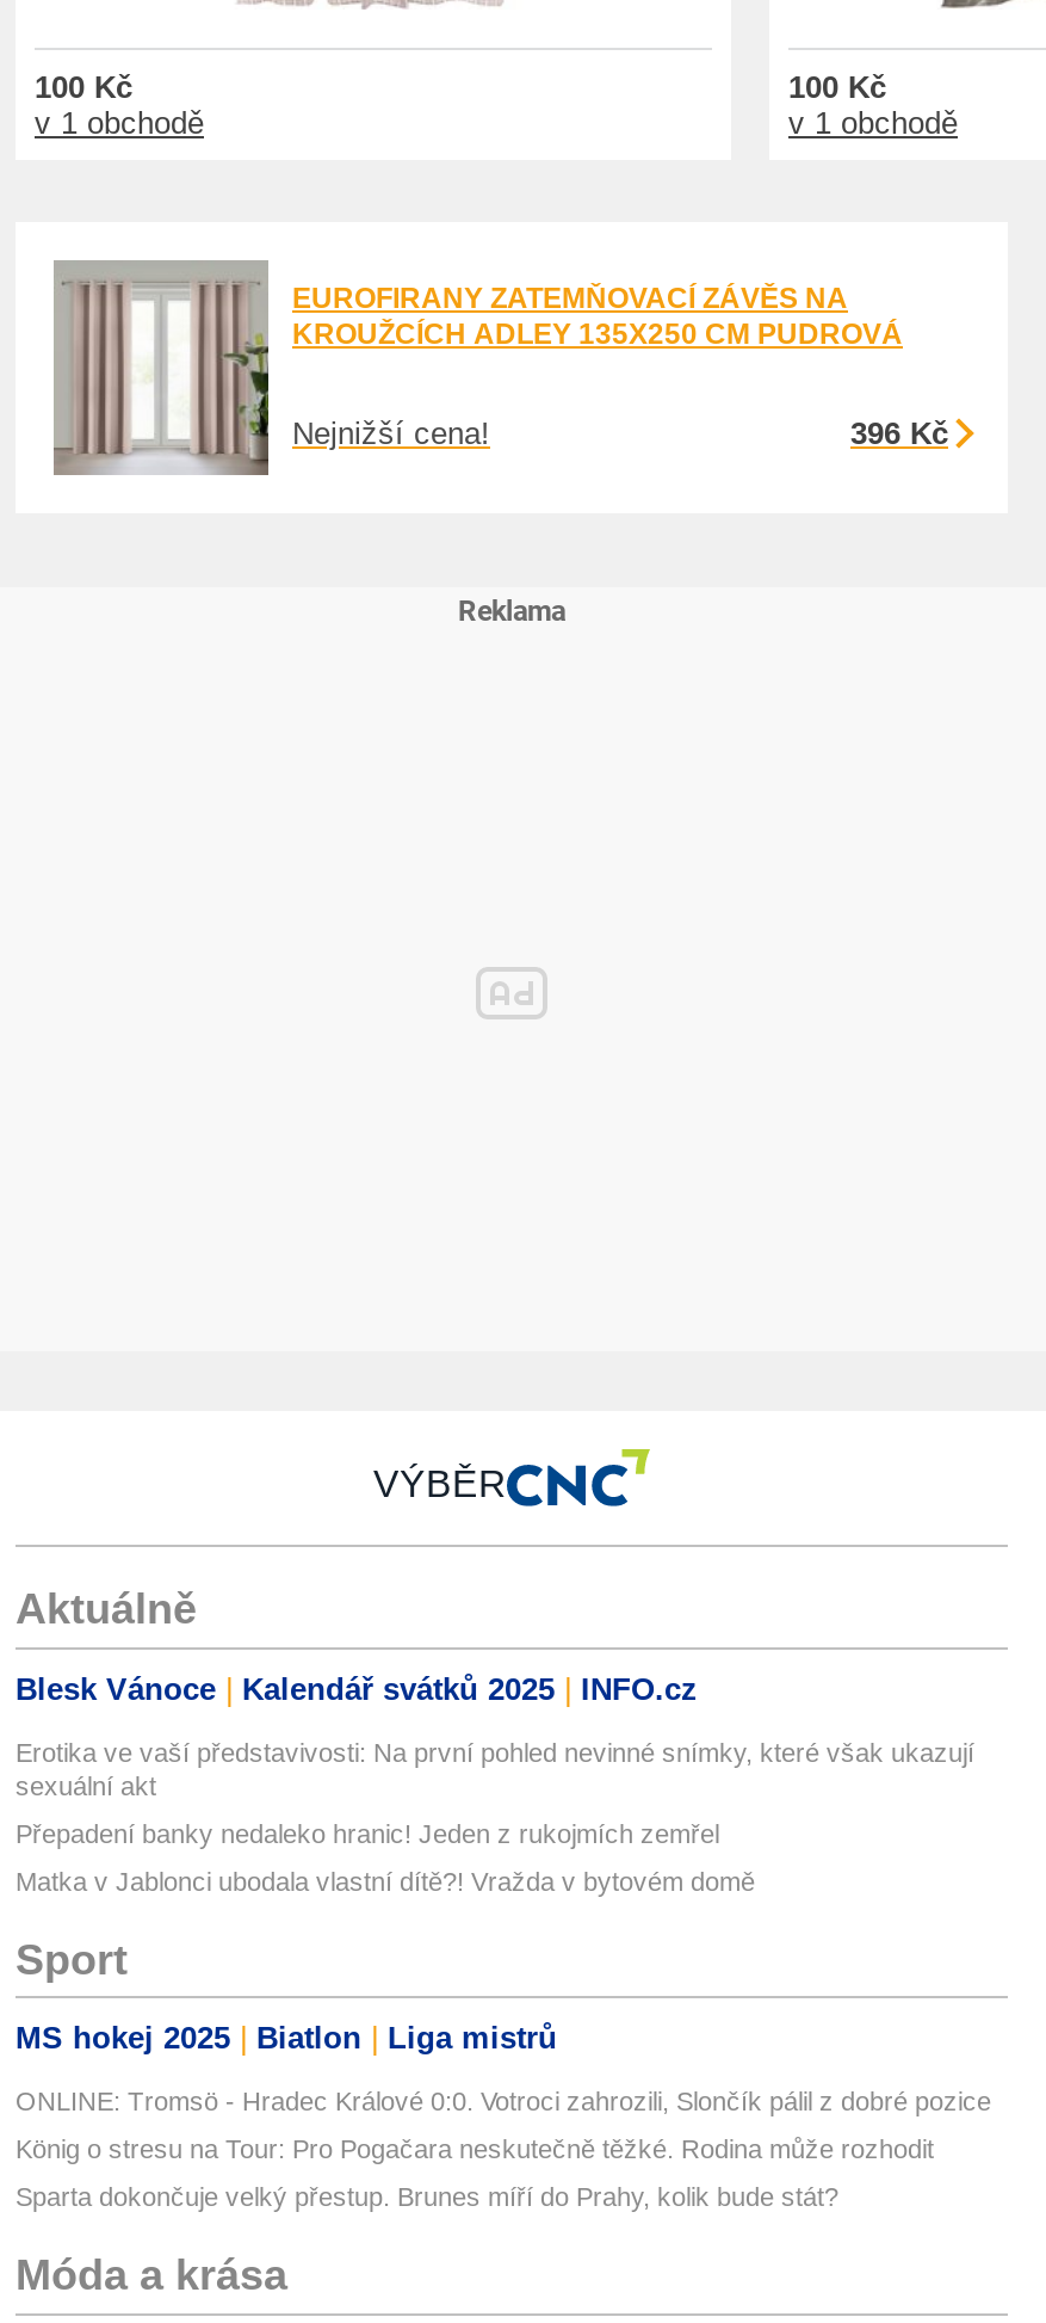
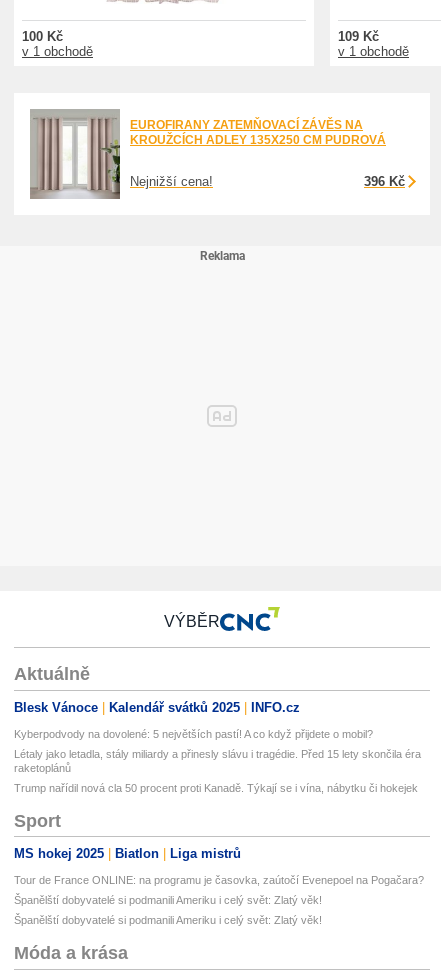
- 100 Kč
+ 109 Kč

- Erotika ve vaší představivosti: Na první pohled nevinné snímky, které však ukazují
- sexuální akt
+ Kyberpodvody na dovolené: 5 největších pastí! A co když přijdete o mobil?

- Přepadení banky nedaleko hranic! Jeden z rukojmích zemřel
+ Létaly jako letadla, stály miliardy a přinesly slávu i tragédie. Před 15 lety skončila éra
+ raketoplánů

- Matka v Jablonci ubodala vlastní dítě?! Vražda v bytovém domě
+ Trump nařídil nová cla 50 procent proti Kanadě. Týkají se i vína, nábytku či hokejek

- ONLINE: Tromsö - Hradec Králové 0:0. Votroci zahrozili, Slončík pálil z dobré pozice
+ Tour de France ONLINE: na programu je časovka, zaútočí Evenepoel na Pogačara?

- König o stresu na Tour: Pro Pogačara neskutečně těžké. Rodina může rozhodit
+ Španělští dobyvatelé si podmanili Ameriku i celý svět: Zlatý věk!

- Sparta dokončuje velký přestup. Brunes míří do Prahy, kolik bude stát?
+ Španělští dobyvatelé si podmanili Ameriku i celý svět: Zlatý věk!
